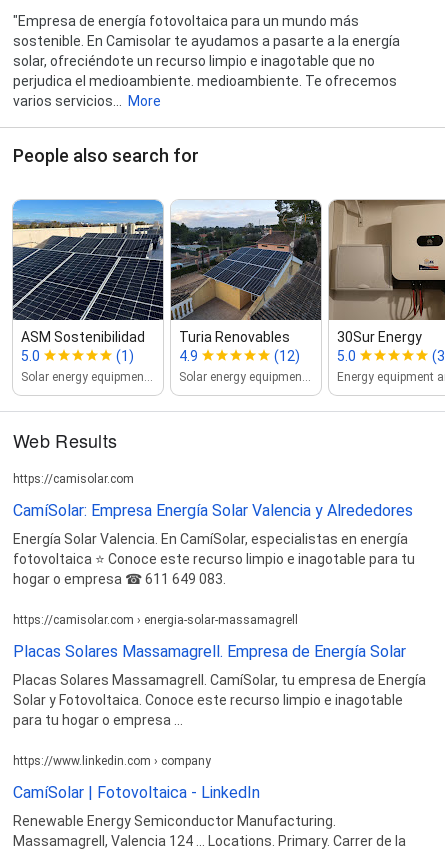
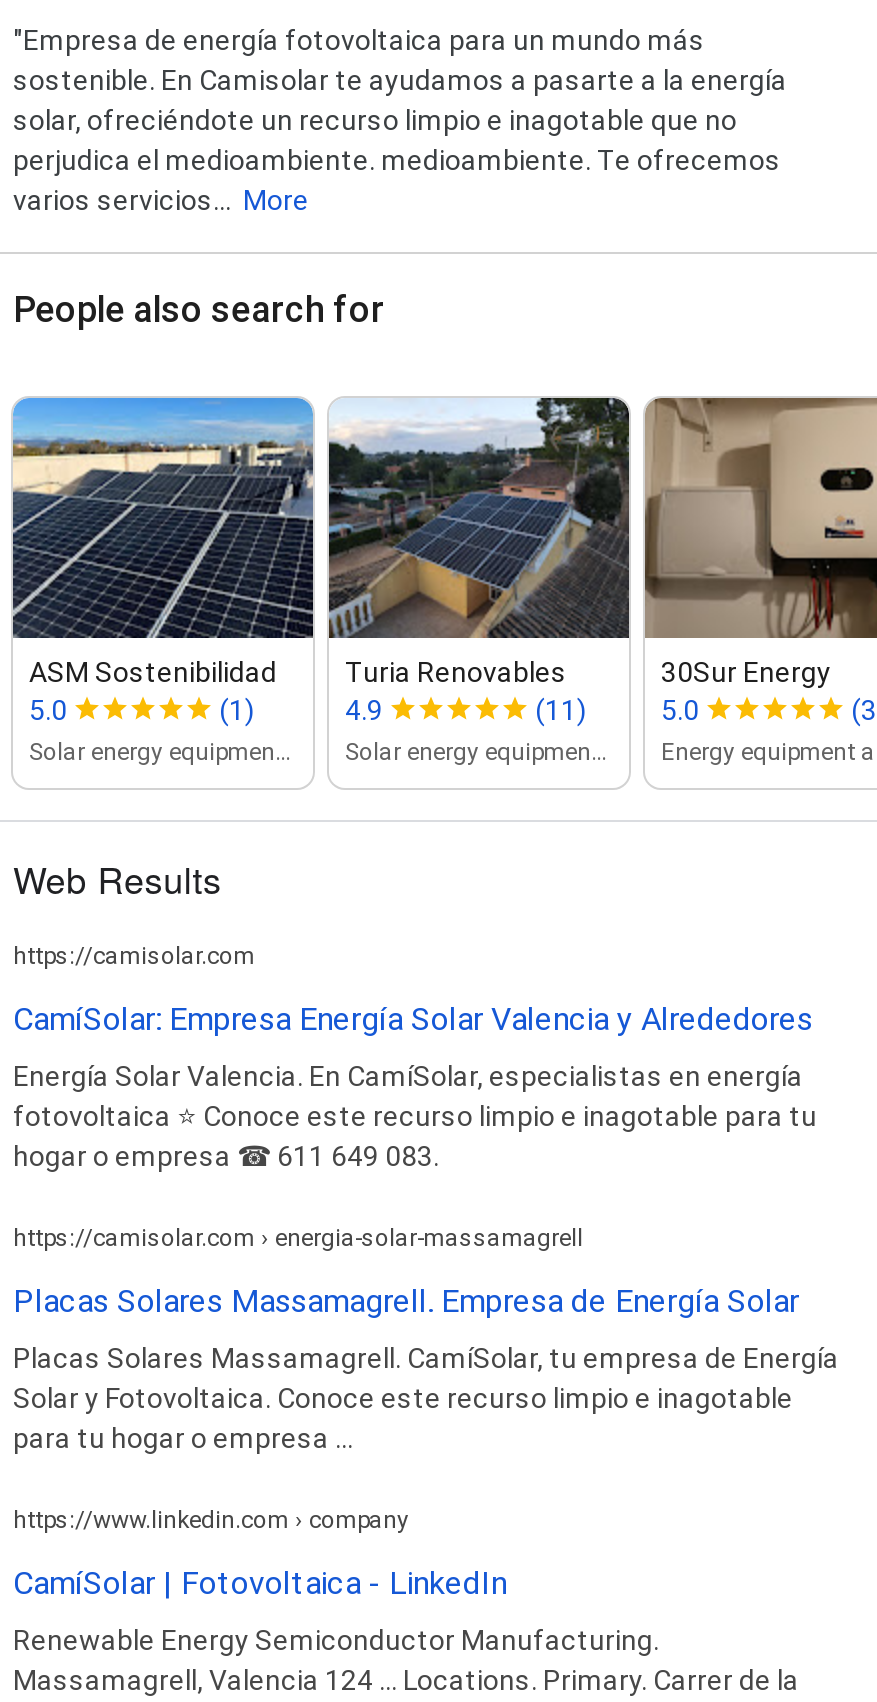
- (12)
+ (11)
